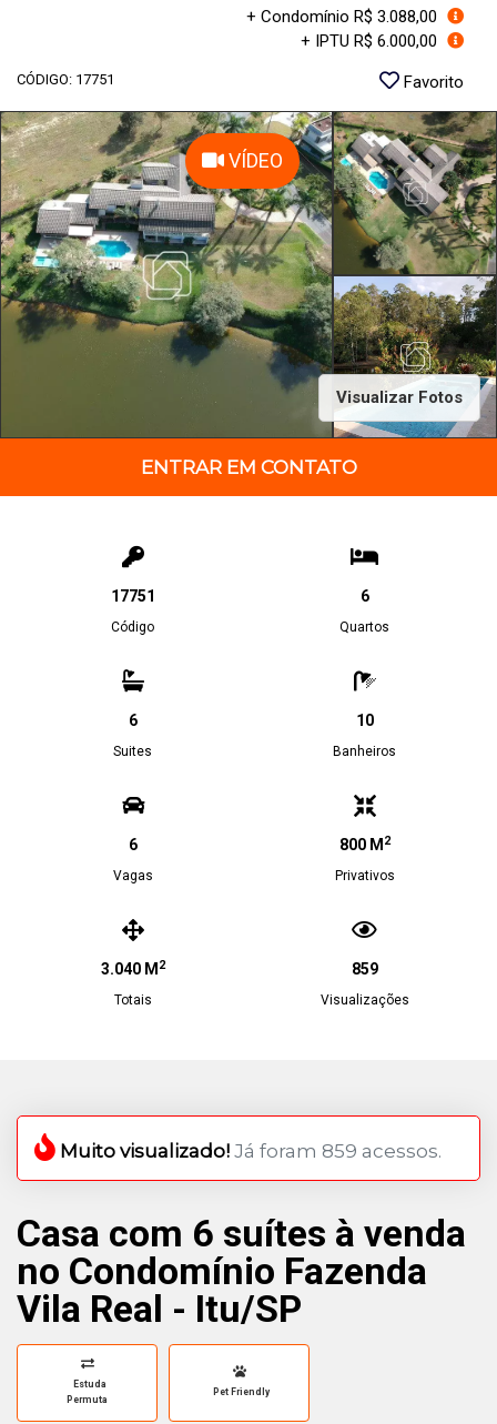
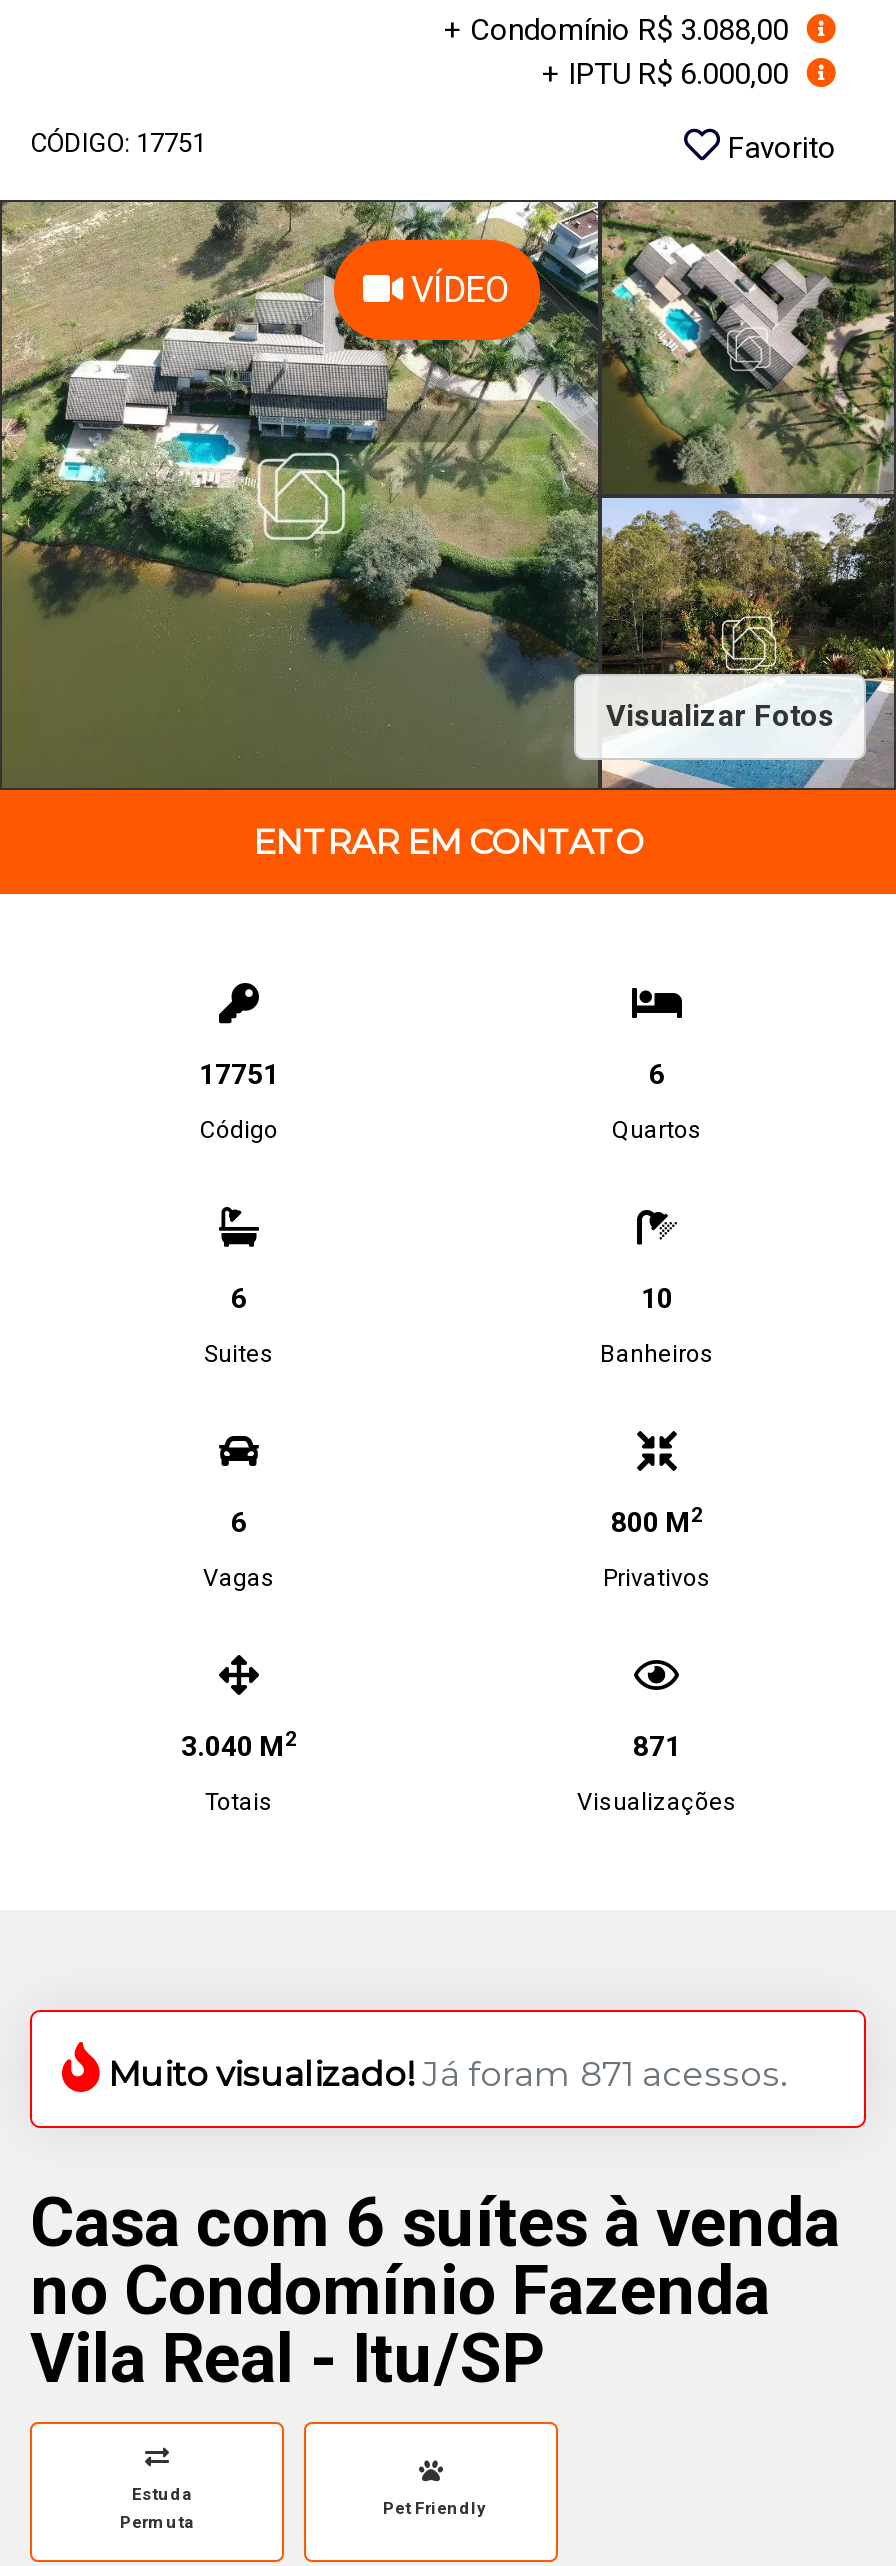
- 859
+ 871

- Muito visualizado! Já foram 859 acessos.
+ Muito visualizado! Já foram 871 acessos.
